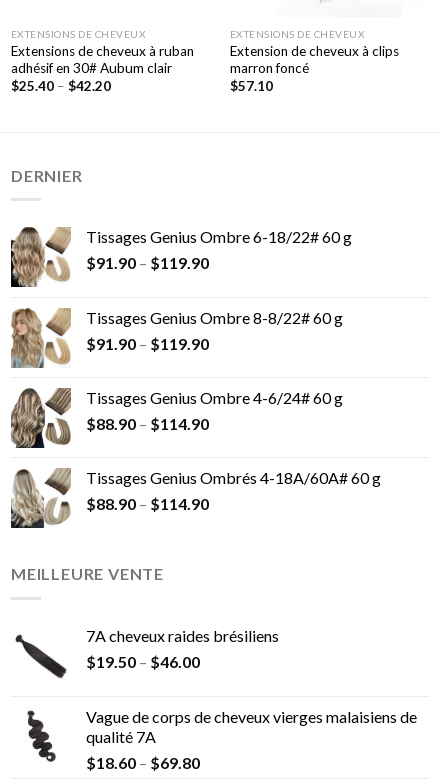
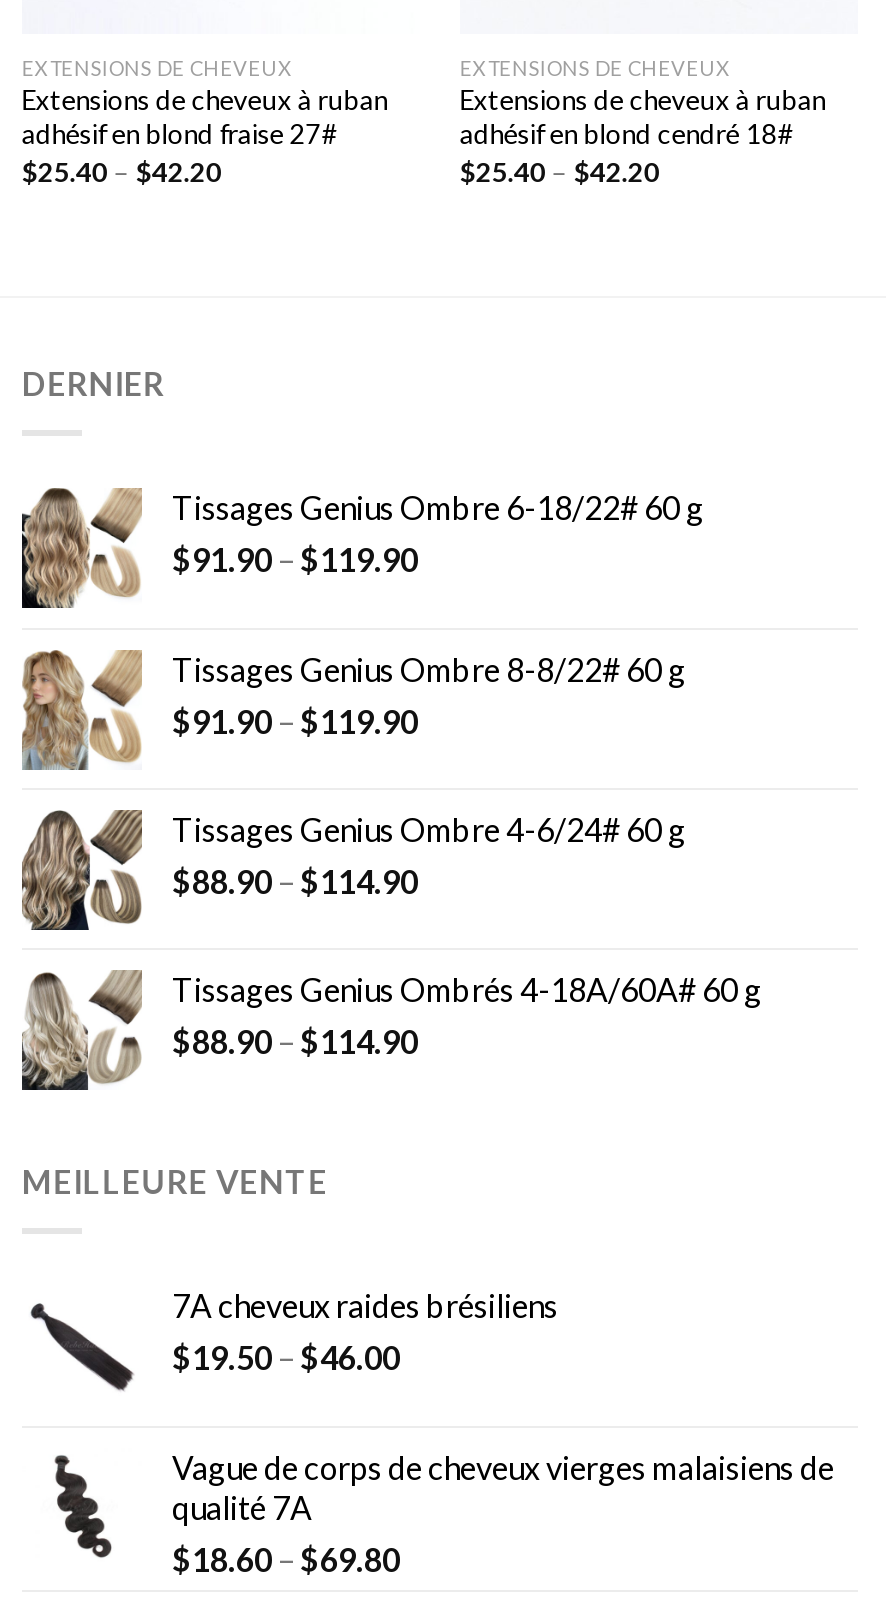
- Extension de cheveux à clips
- marron foncé
- $57.10
+ Extensions de cheveux à ruban
+ adhésif en blond cendré 18#
+ $25.40 – $42.20

- adhésif en 30# Aubum clair
+ adhésif en blond fraise 27#
